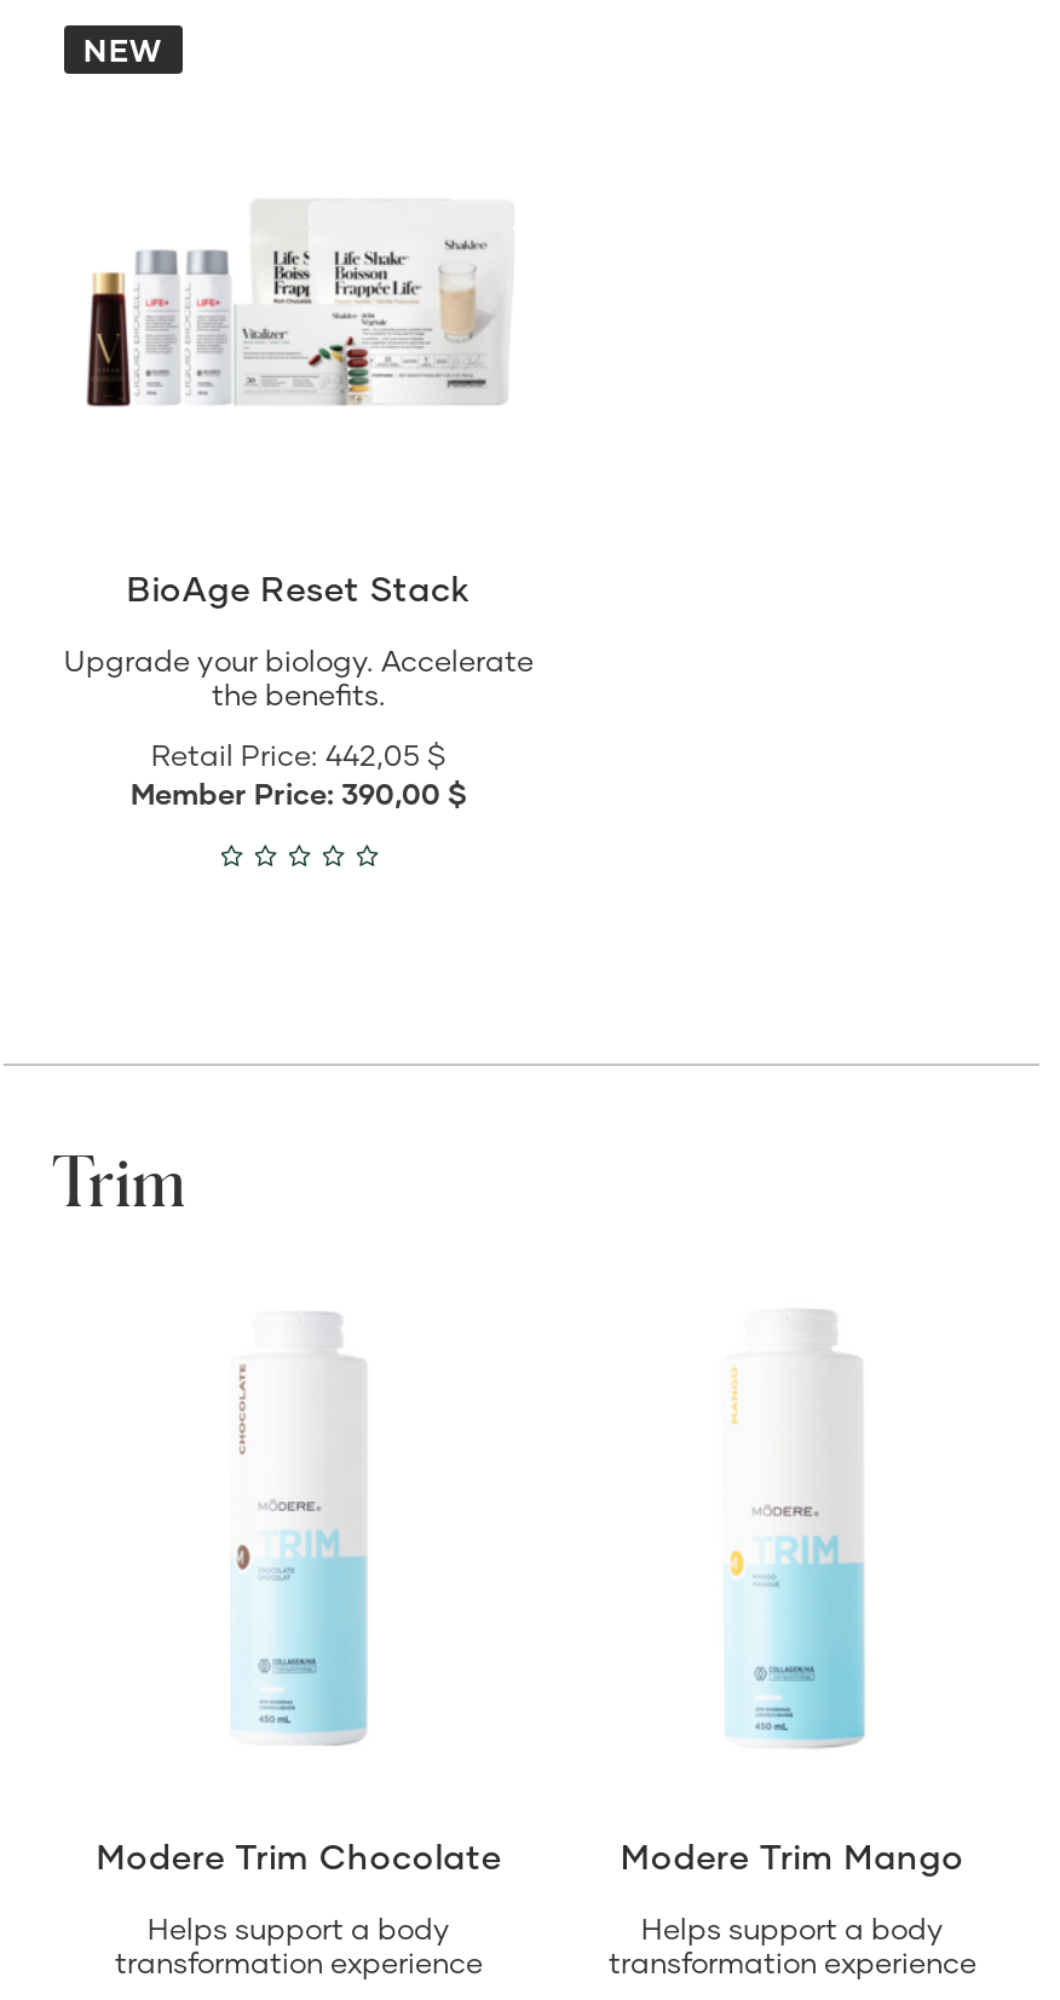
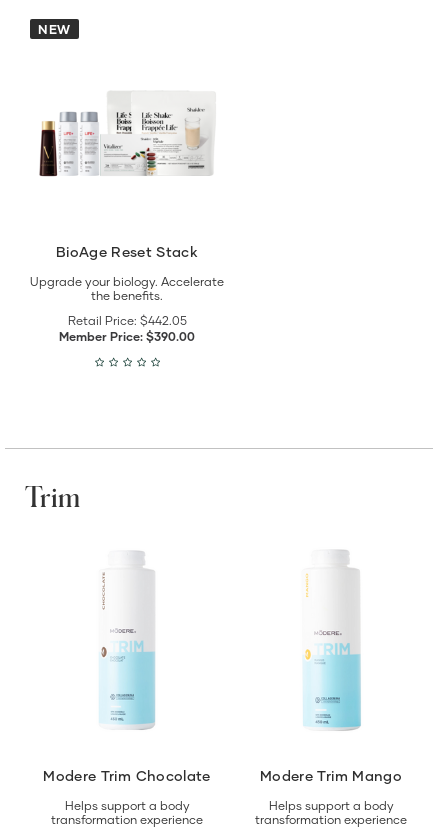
- Retail Price: 442,05 $
- Member Price: 390,00 $
+ Retail Price: $442.05
+ Member Price: $390.00
